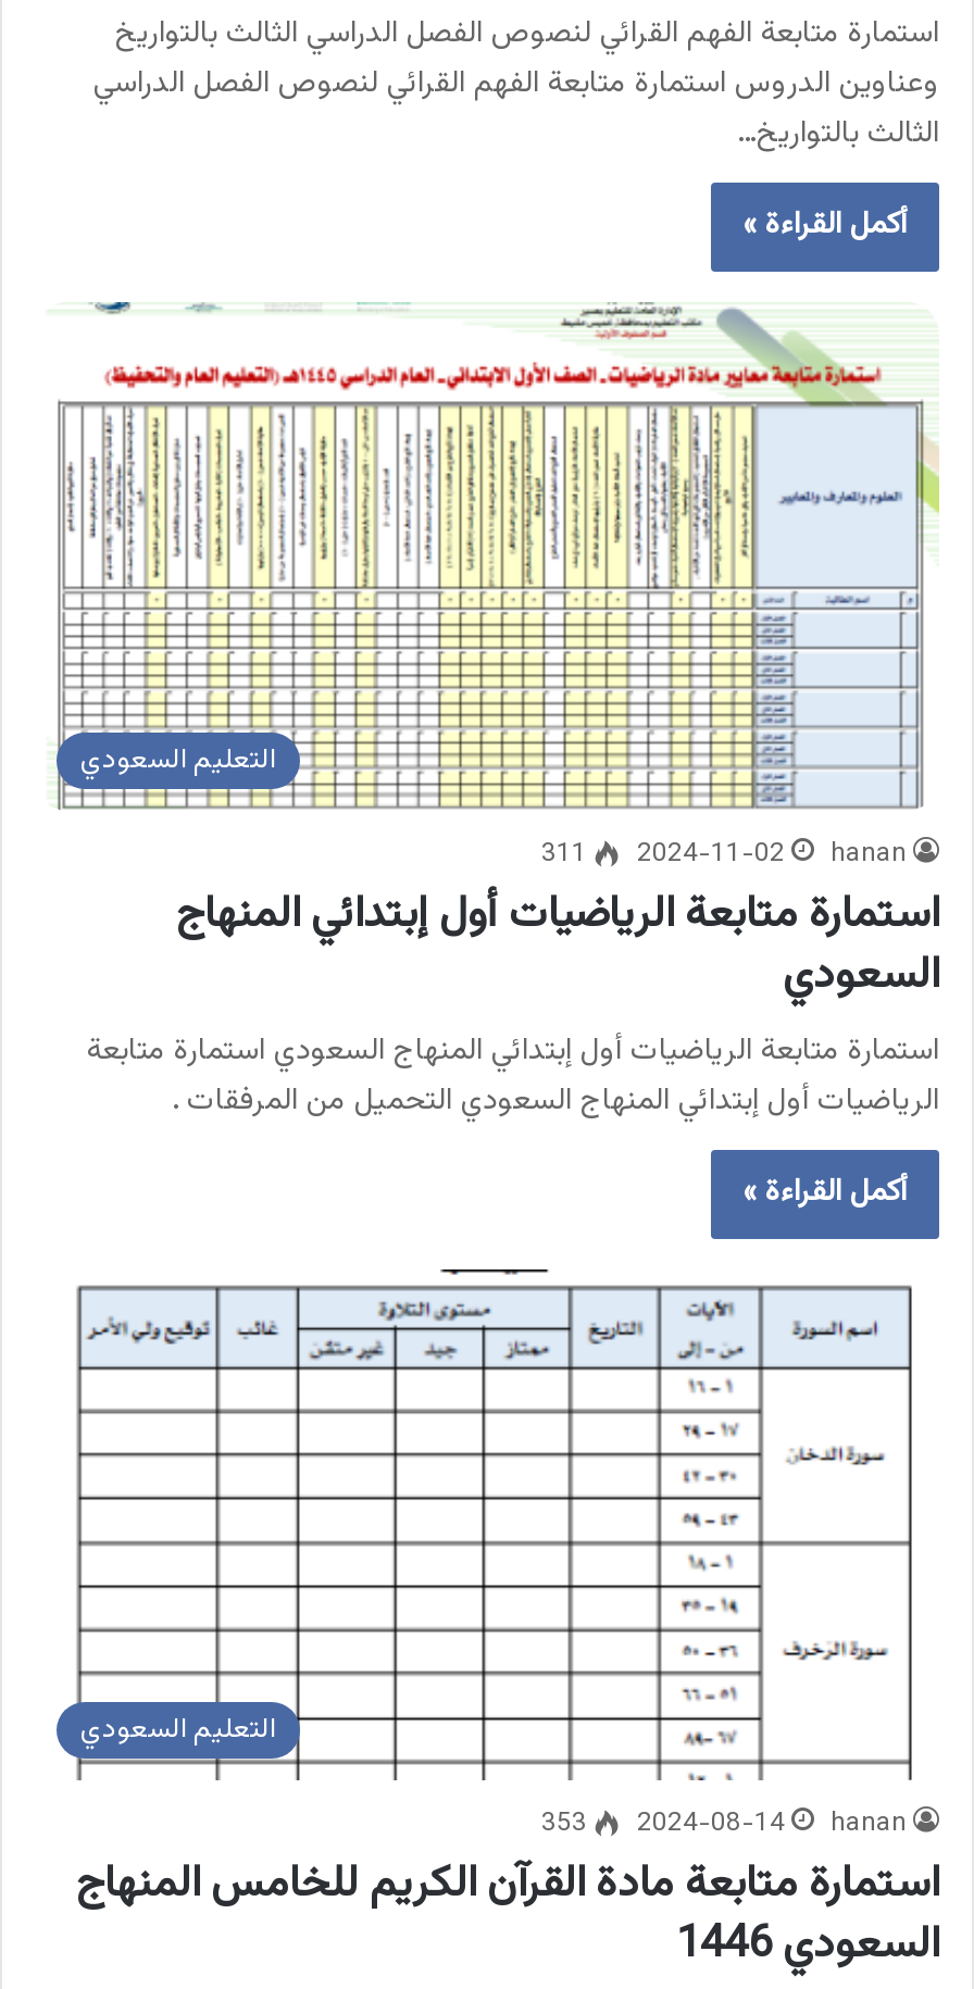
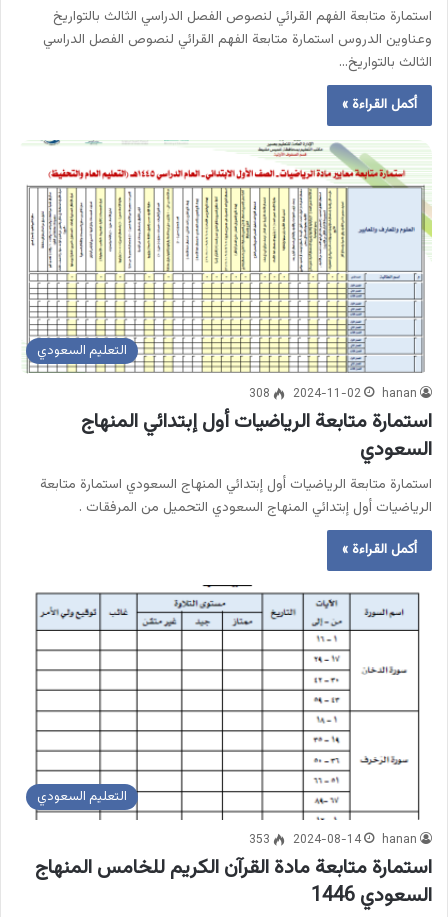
- 311 2024-11-02 hanan
+ 308 2024-11-02 hanan
